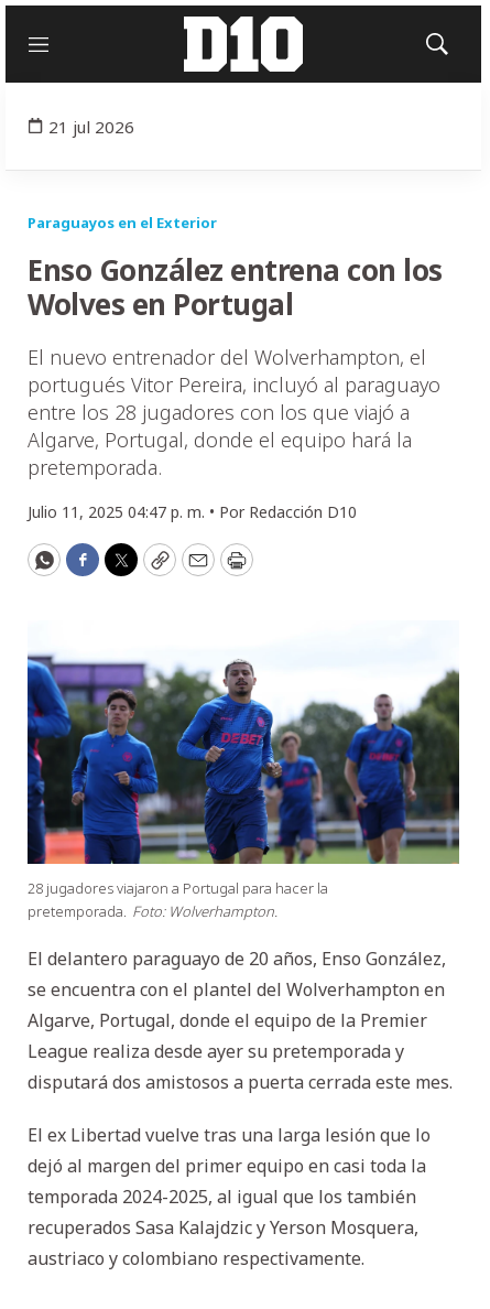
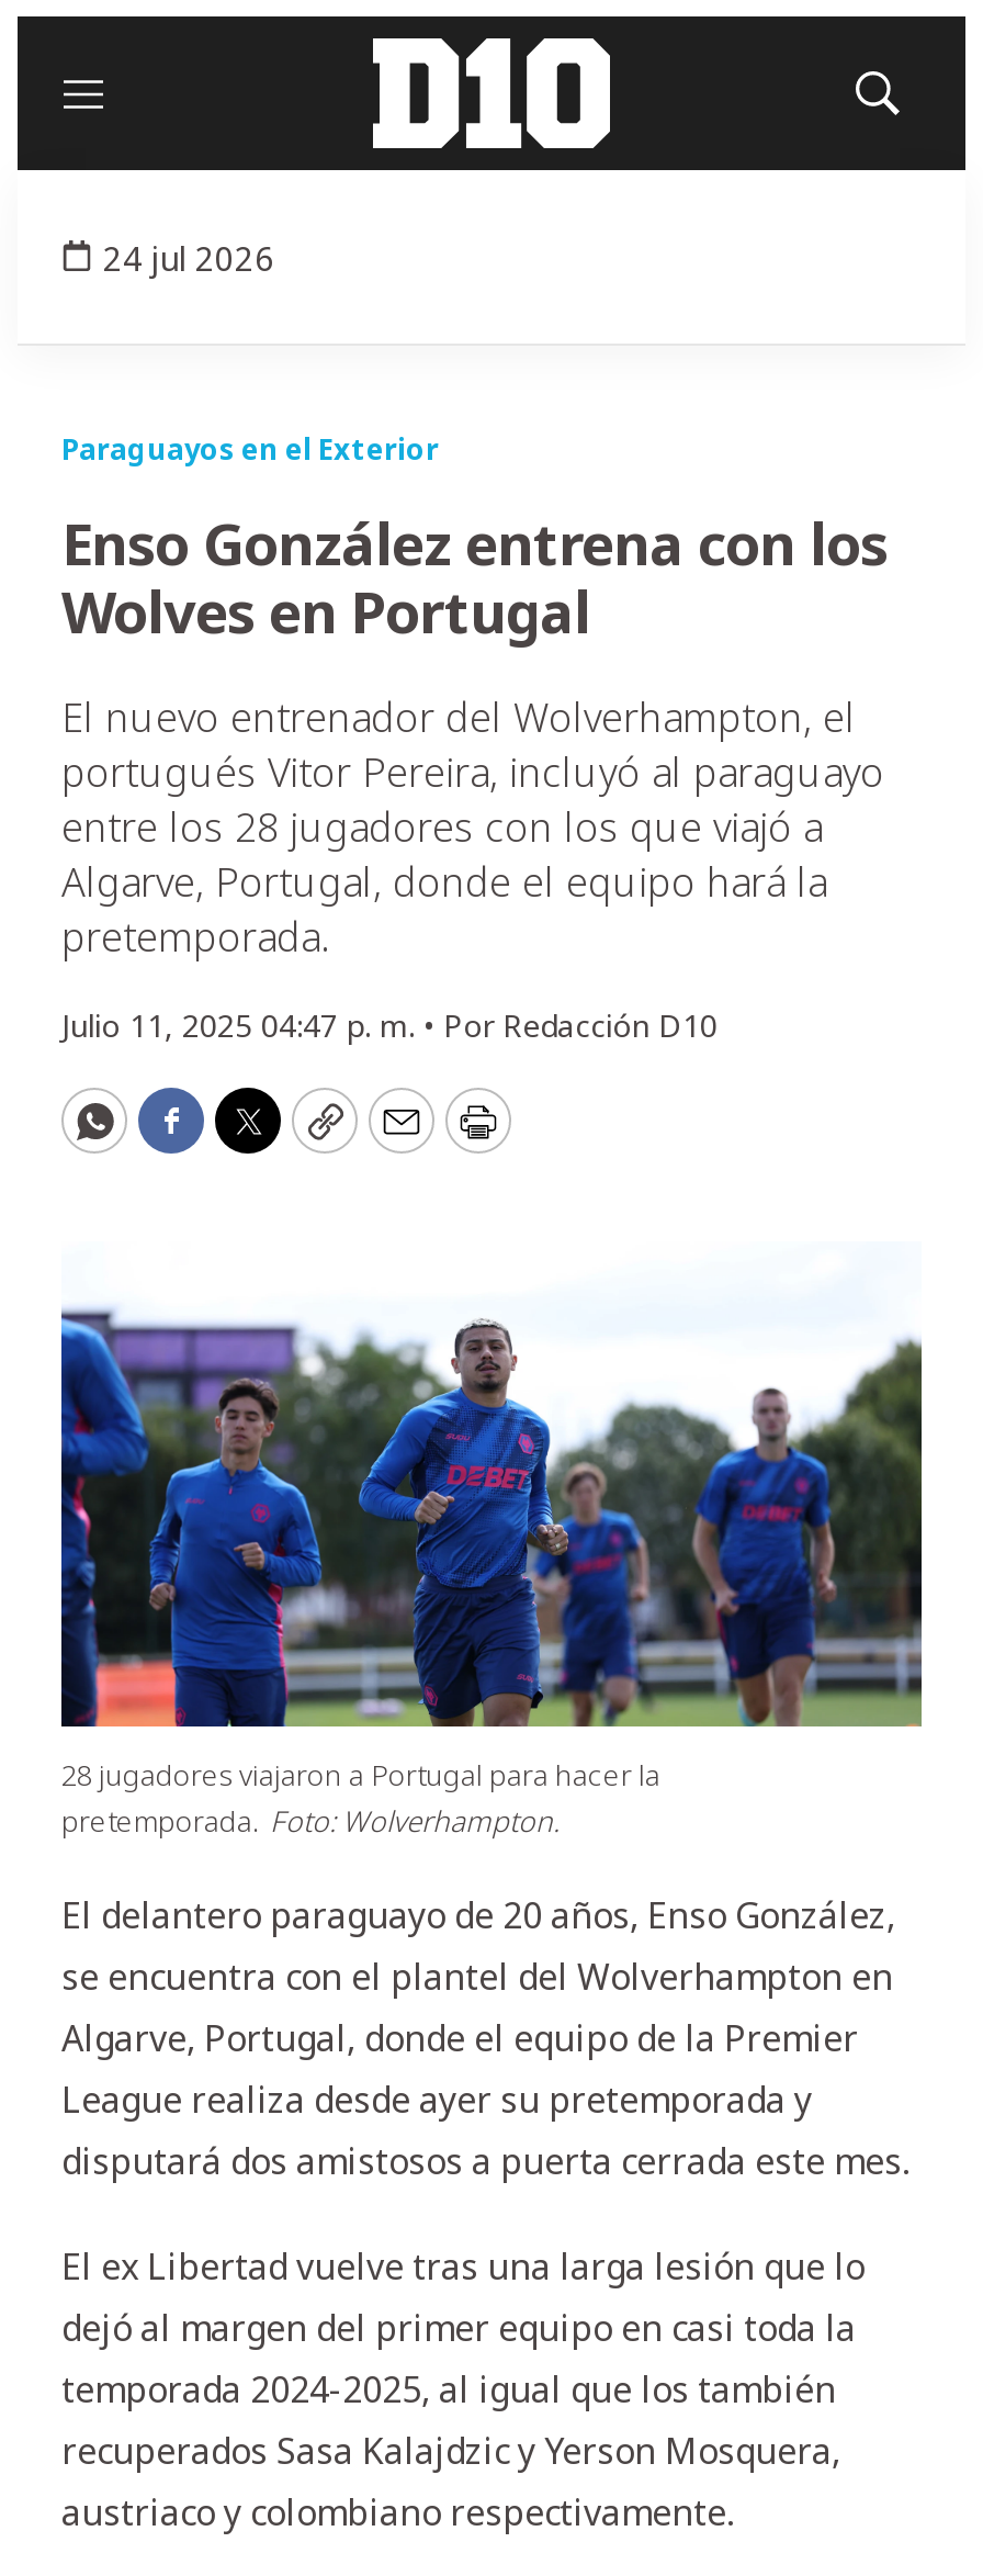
- 21 jul 2026
+ 24 jul 2026
